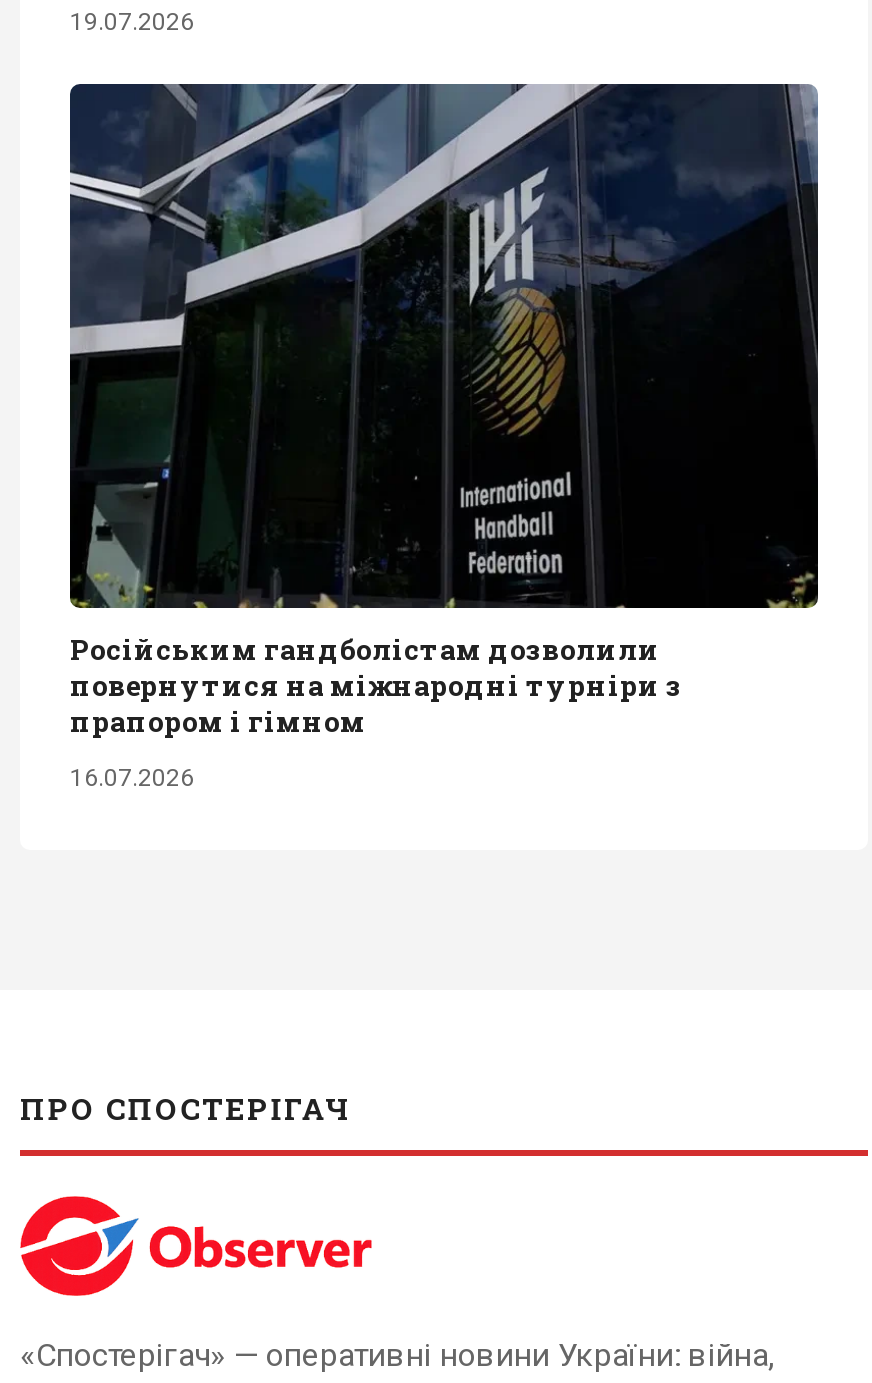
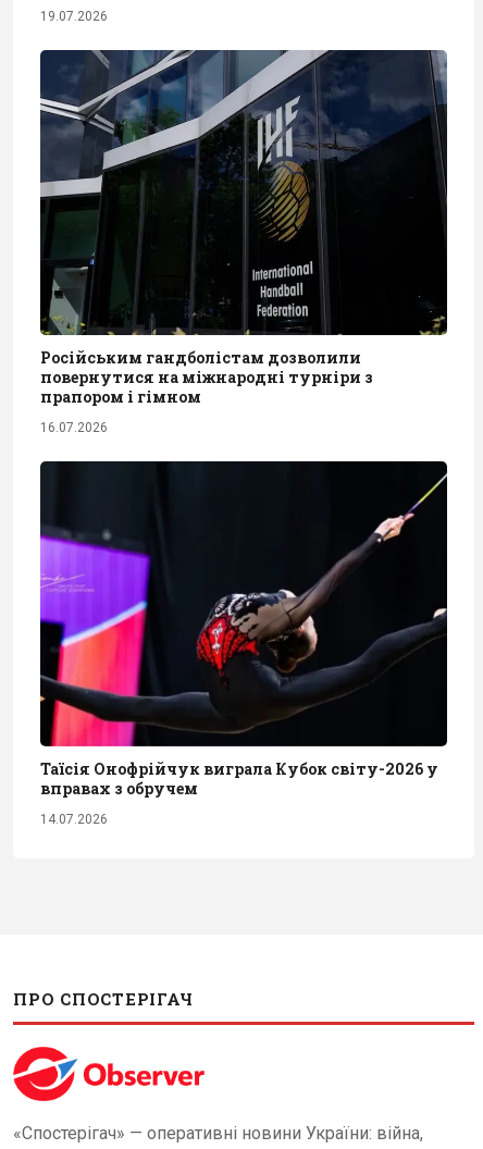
+ [image]
+ Таїсія Онофрійчук виграла Кубок світу-2026 у
+ вправах з обручем
+ 14.07.2026
